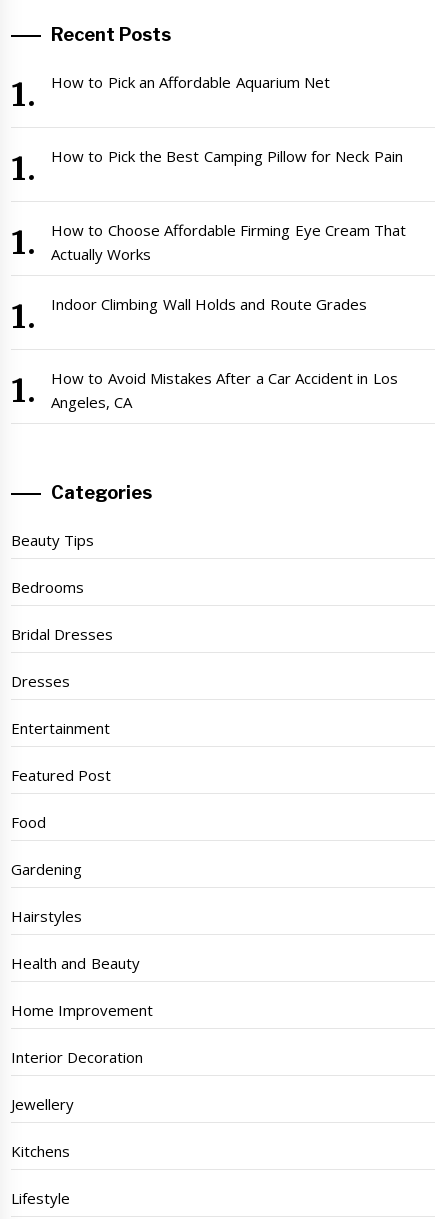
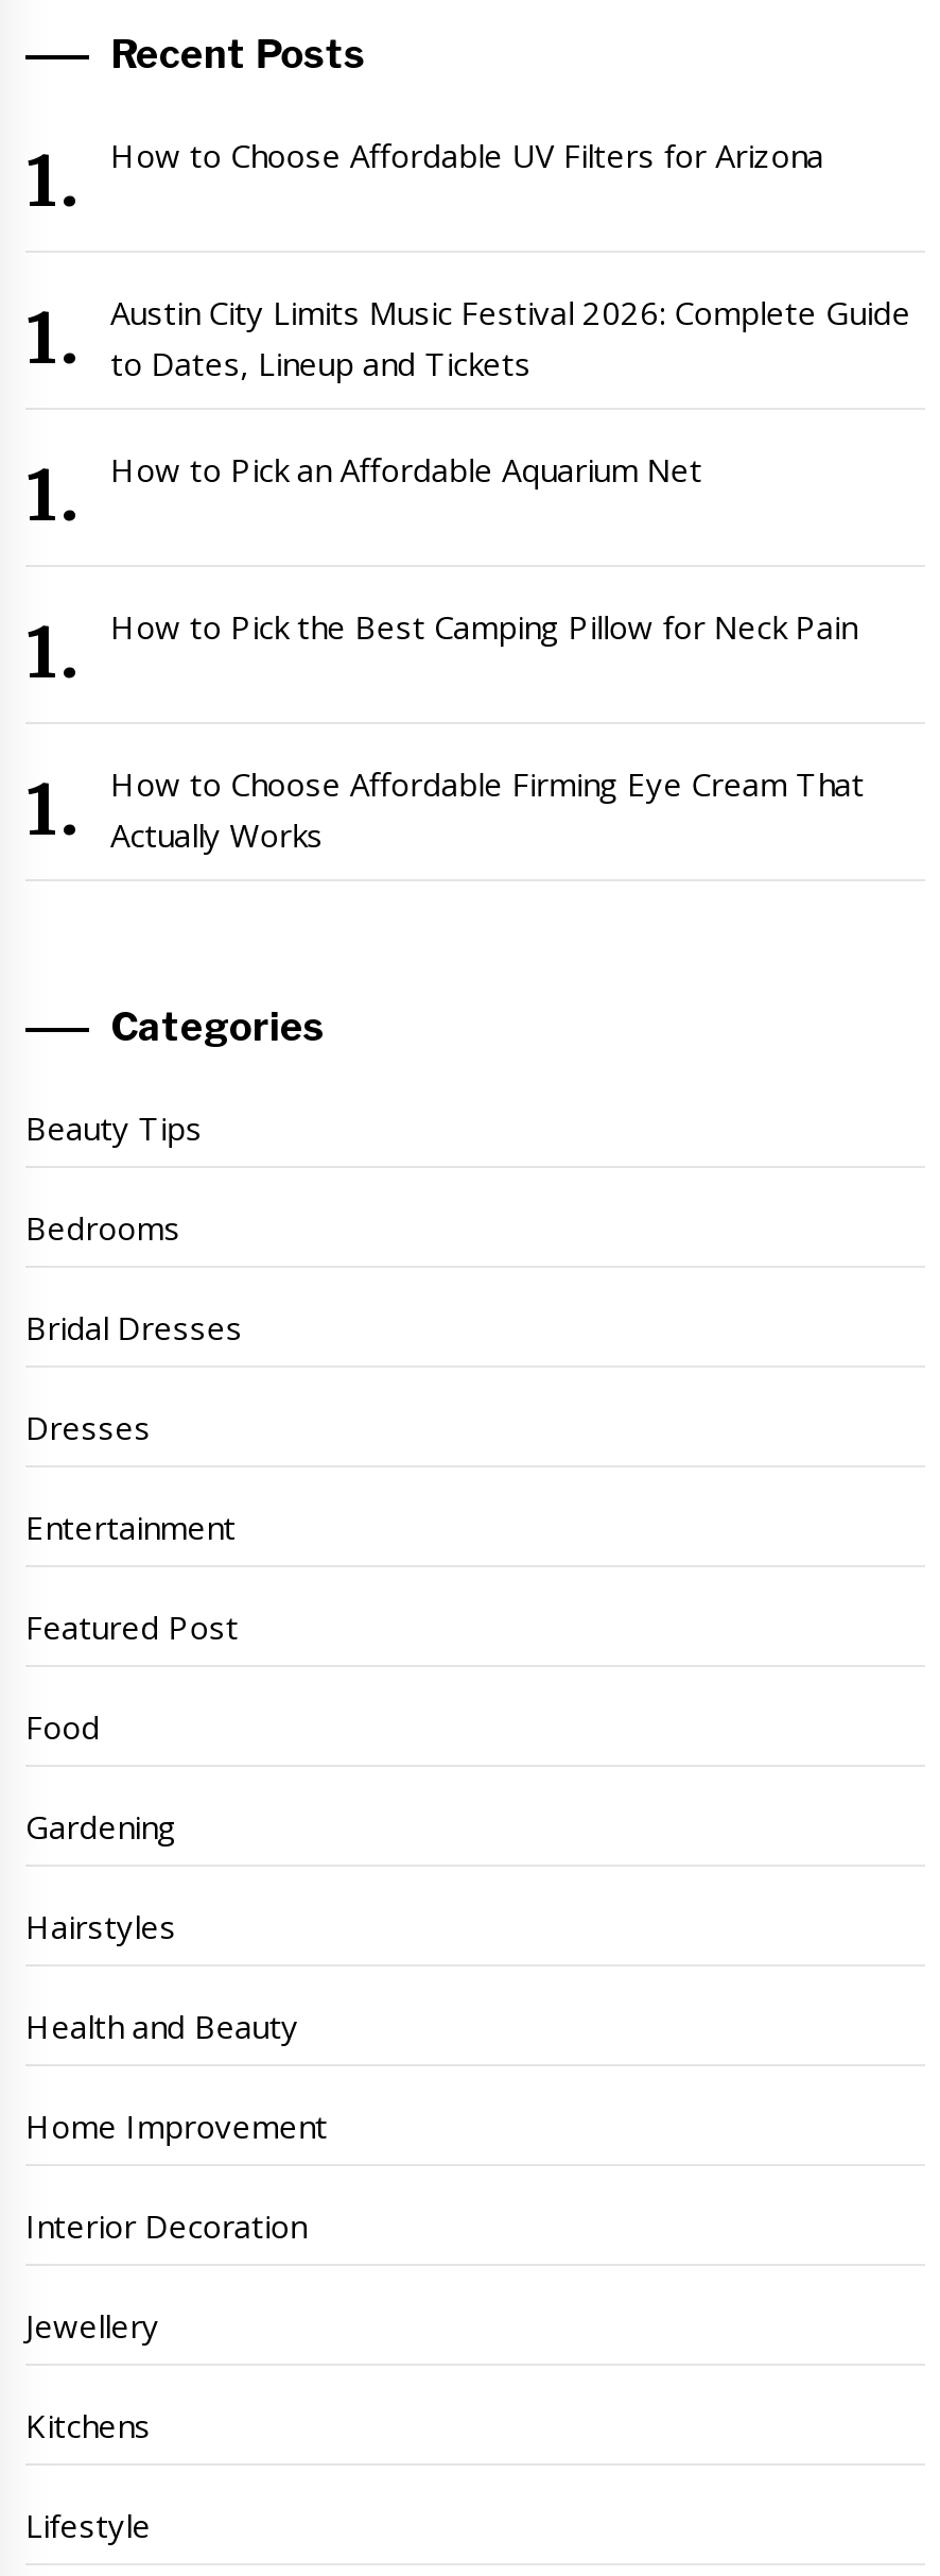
+ How to Choose Affordable UV Filters for Arizona

+ Austin City Limits Music Festival 2026: Complete Guide
+ to Dates, Lineup and Tickets

moved down: How to Pick an Affordable Aquarium Net | How to Pick the Best Camping Pillow for Neck Pain | How to Choose Affordable Firming Eye Cream That | Actually Works

- Indoor Climbing Wall Holds and Route Grades

- How to Avoid Mistakes After a Car Accident in Los
- Angeles, CA
